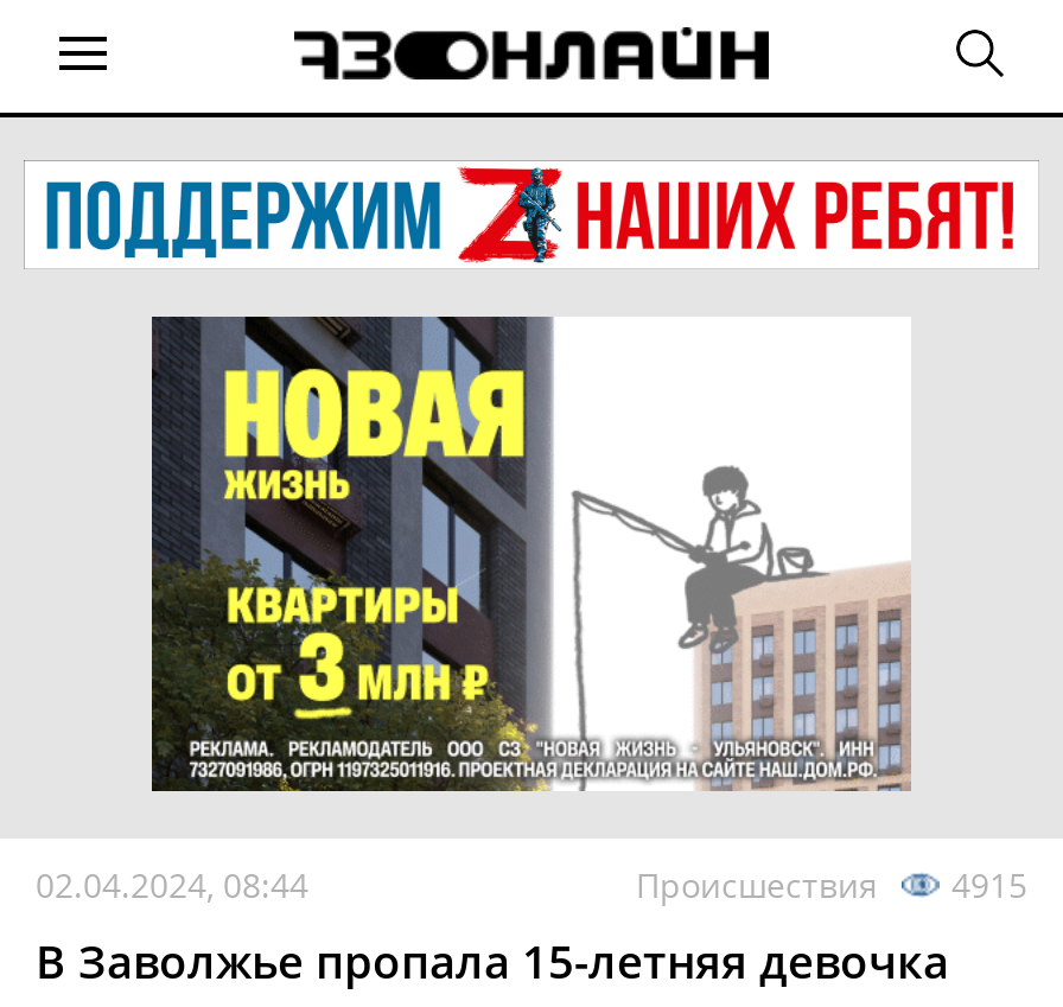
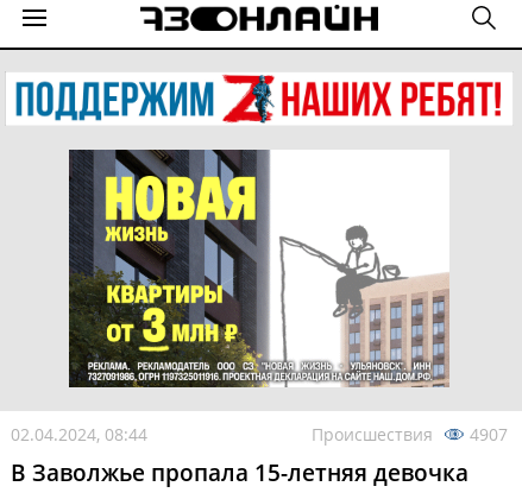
- Происшествия 4915
+ Происшествия 4907
